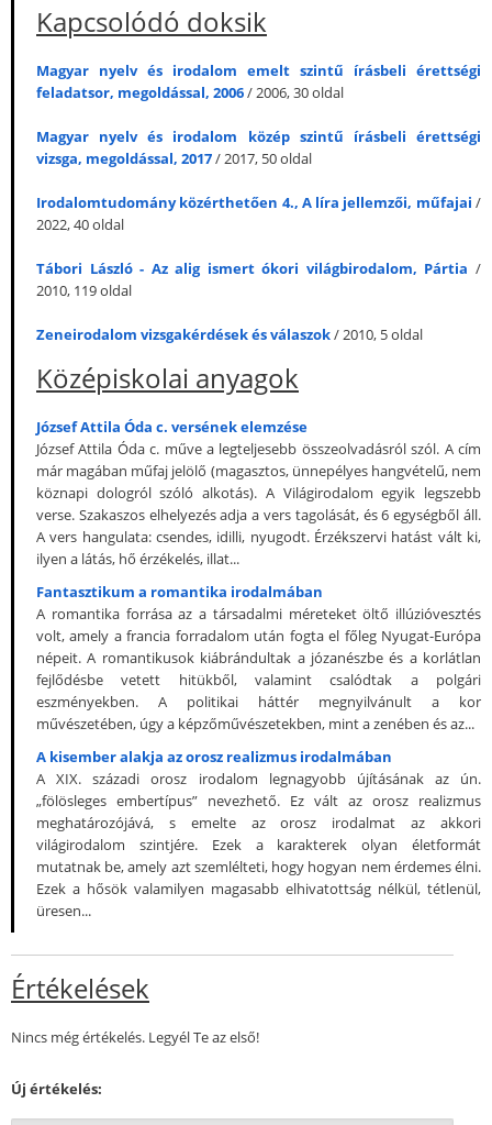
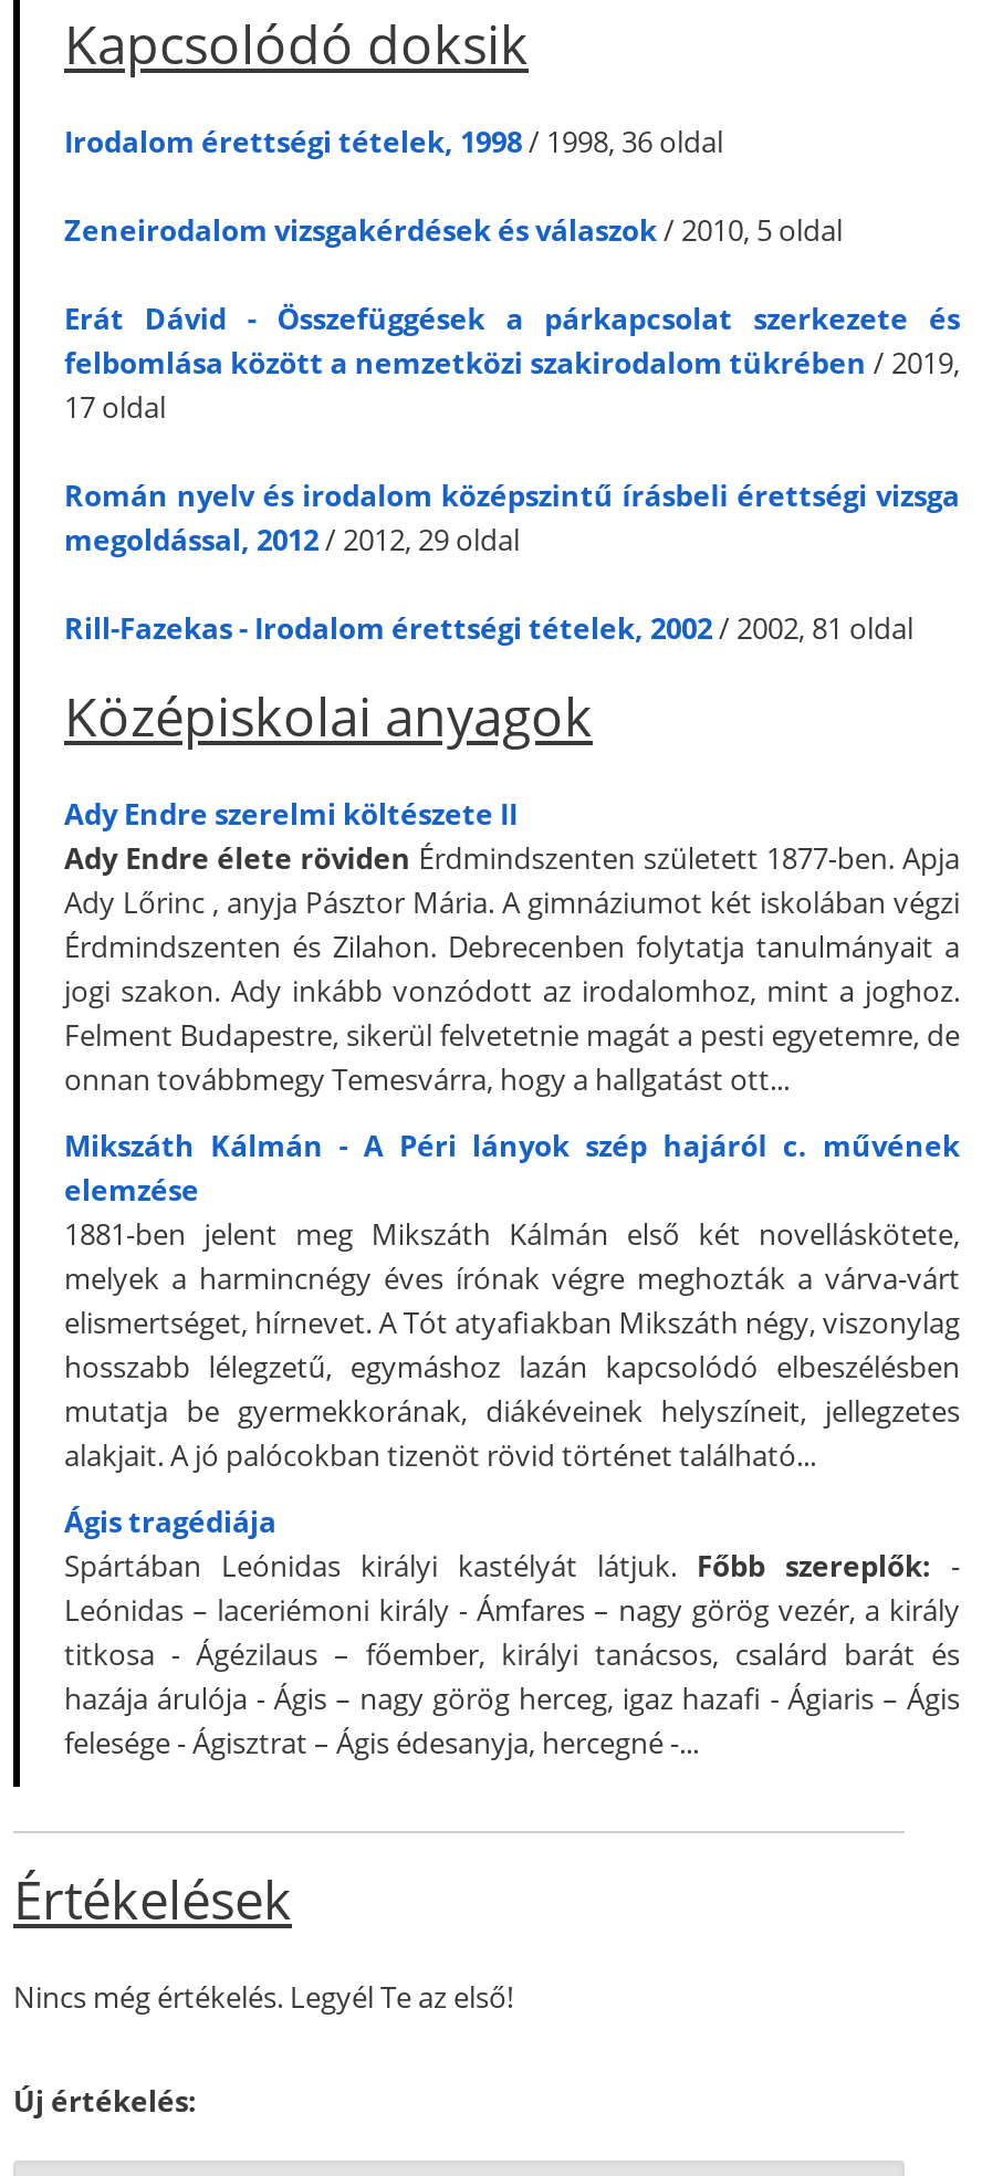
- Magyar nyelv és irodalom emelt szintű írásbeli érettségi
- feladatsor, megoldással, 2006/ 2006, 30 oldal
- Magyar nyelv és irodalom közép szintű írásbeli érettségi
- vizsga, megoldással, 2017/ 2017, 50 oldal
- Irodalomtudomány közérthetően 4., A líra jellemzői, műfajai /
- 2022, 40 oldal
- Tábori László - Az alig ismert ókori világbirodalom, Pártia /
- 2010, 119 oldal
+ Irodalom érettségi tételek, 1998/ 1998, 36 oldal

moved up: Zeneirodalom vizsgakérdések és válaszok/ 2010, 5 oldal

+ Erát Dávid - Összefüggések a párkapcsolat szerkezete és
+ felbomlása között a nemzetközi szakirodalom tükrében / 2019,
+ 17 oldal
+ Román nyelv és irodalom középszintű írásbeli érettségi vizsga
+ megoldással, 2012/ 2012, 29 oldal
+ Rill-Fazekas - Irodalom érettségi tételek, 2002/ 2002, 81 oldal

- József Attila Óda c. versének elemzése
- József Attila Óda c. műve a legteljesebb összeolvadásról szól. A cím
- már magában műfaj jelölő (magasztos, ünnepélyes hangvételű, nem
- köznapi dologról szóló alkotás). A Világirodalom egyik legszebb
- verse. Szakaszos elhelyezés adja a vers tagolását, és 6 egységből áll.
- A vers hangulata: csendes, idilli, nyugodt. Érzékszervi hatást vált ki,
- ilyen a látás, hő érzékelés, illat...
+ Ady Endre szerelmi költészete II
+ Ady Endre élete röviden Érdmindszenten született 1877-ben. Apja
+ Ady Lőrinc , anyja Pásztor Mária. A gimnáziumot két iskolában végzi
+ Érdmindszenten és Zilahon. Debrecenben folytatja tanulmányait a
+ jogi szakon. Ady inkább vonzódott az irodalomhoz, mint a joghoz.
+ Felment Budapestre, sikerül felvetetnie magát a pesti egyetemre, de
+ onnan továbbmegy Temesvárra, hogy a hallgatást ott...

- Fantasztikum a romantika irodalmában
- A romantika forrása az a társadalmi méreteket öltő illúzióvesztés
- volt, amely a francia forradalom után fogta el főleg Nyugat-Európa
- népeit. A romantikusok kiábrándultak a józanészbe és a korlátlan
- fejlődésbe vetett hitükből, valamint csalódtak a polgári
- eszményekben. A politikai háttér megnyilvánult a kor
- művészetében, úgy a képzőművészetekben, mint a zenében és az...
+ Mikszáth Kálmán - A Péri lányok szép hajáról c. művének
+ elemzése
+ 1881-ben jelent meg Mikszáth Kálmán első két novelláskötete,
+ melyek a harmincnégy éves írónak végre meghozták a várva-várt
+ elismertséget, hírnevet. A Tót atyafiakban Mikszáth négy, viszonylag
+ hosszabb lélegzetű, egymáshoz lazán kapcsolódó elbeszélésben
+ mutatja be gyermekkorának, diákéveinek helyszíneit, jellegzetes
+ alakjait. A jó palócokban tizenöt rövid történet található...

- A kisember alakja az orosz realizmus irodalmában
- A XIX. századi orosz irodalom legnagyobb újításának az ún.
- „fölösleges embertípus” nevezhető. Ez vált az orosz realizmus
- meghatározójává, s emelte az orosz irodalmat az akkori
- világirodalom szintjére. Ezek a karakterek olyan életformát
- mutatnak be, amely azt szemlélteti, hogy hogyan nem érdemes élni.
- Ezek a hősök valamilyen magasabb elhivatottság nélkül, tétlenül,
- üresen...
+ Ágis tragédiája
+ Spártában Leónidas királyi kastélyát látjuk. Főbb szereplők: -
+ Leónidas – laceriémoni király - Ámfares – nagy görög vezér, a király
+ titkosa - Ágézilaus – főember, királyi tanácsos, csalárd barát és
+ hazája árulója - Ágis – nagy görög herceg, igaz hazafi - Ágiaris – Ágis
+ felesége - Ágisztrat – Ágis édesanyja, hercegné -...
